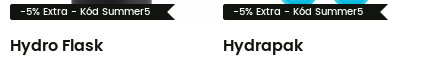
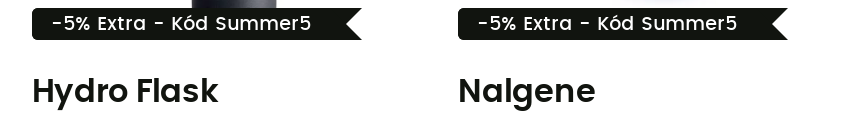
- Hydrapak
+ Nalgene
